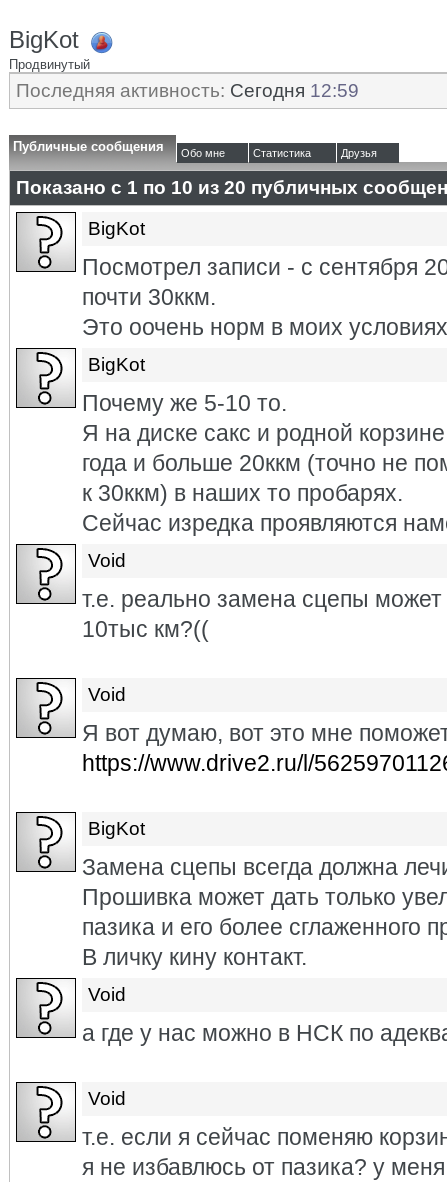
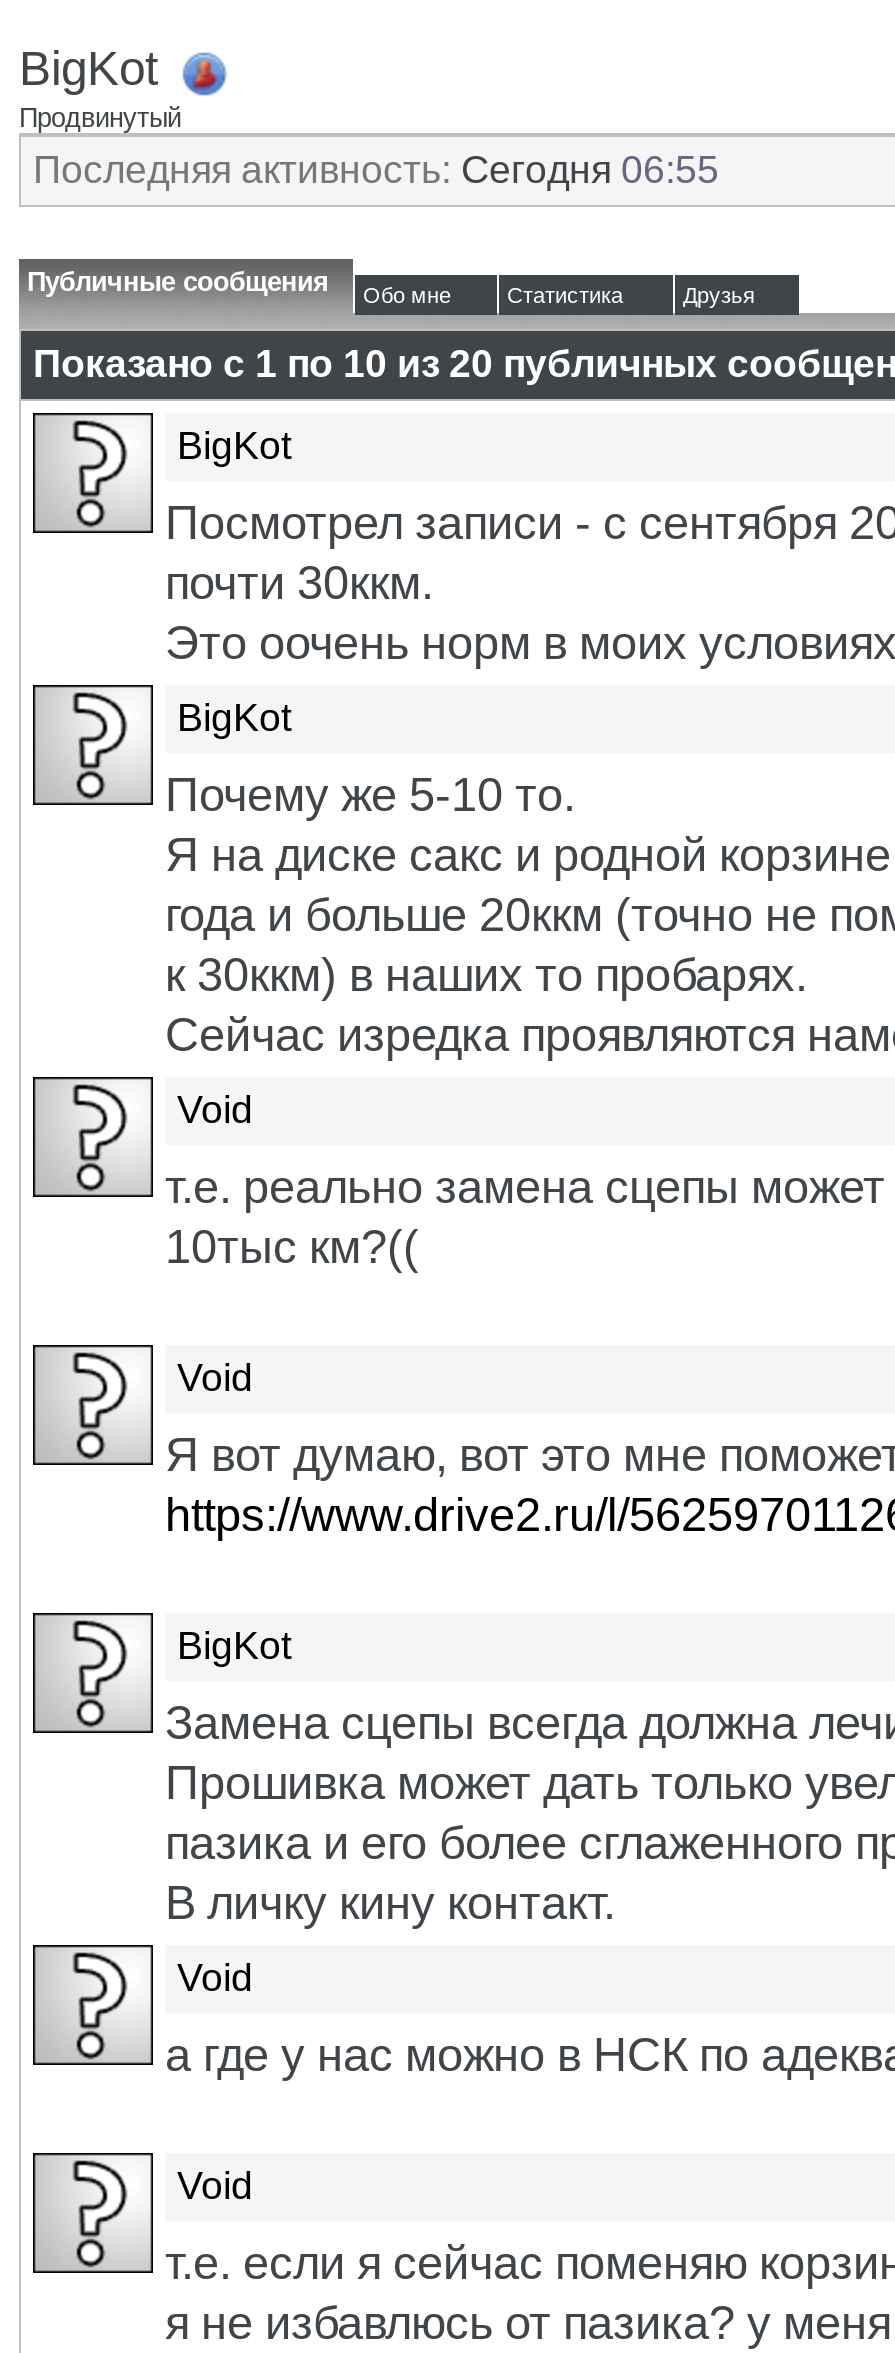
- Последняя активность: Сегодня 12:59
+ Последняя активность: Сегодня 06:55
